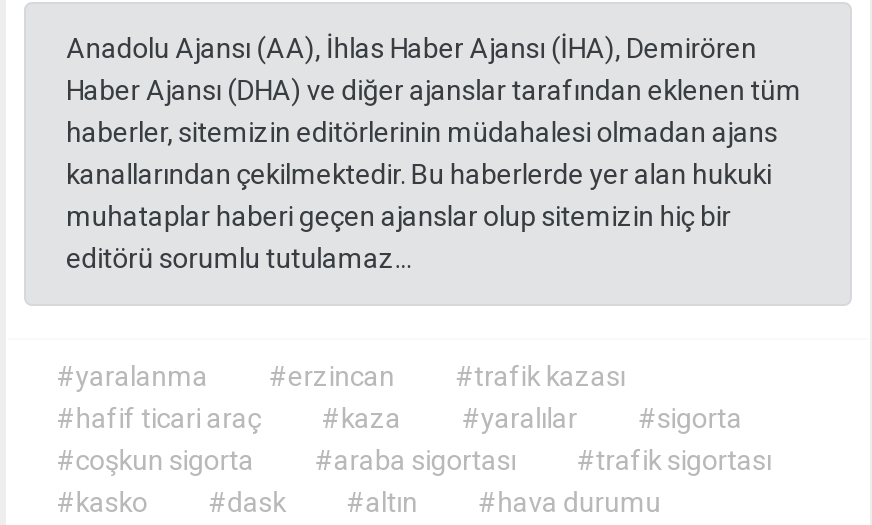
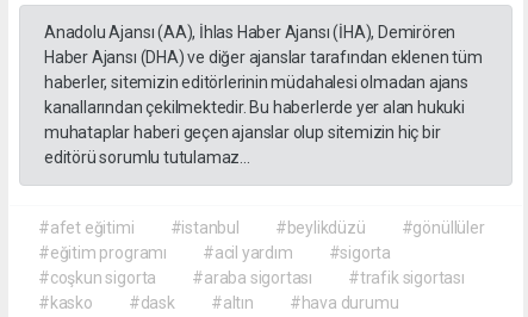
- #yaralanma
- #erzincan
- #trafik kazası
- #hafif ticari araç
- #kaza
- #yaralılar
+ #afet eğitimi
+ #istanbul
+ #beylikdüzü
+ #gönüllüler
+ #eğitim programı
+ #acil yardım
